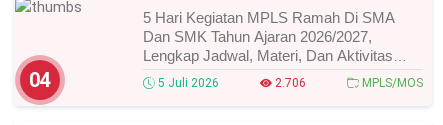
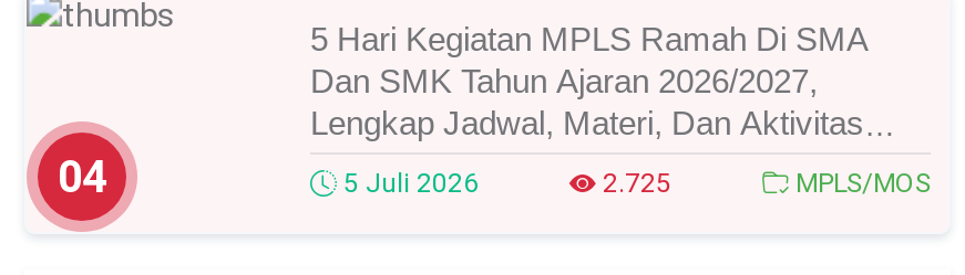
- 2.706
+ 2.725
